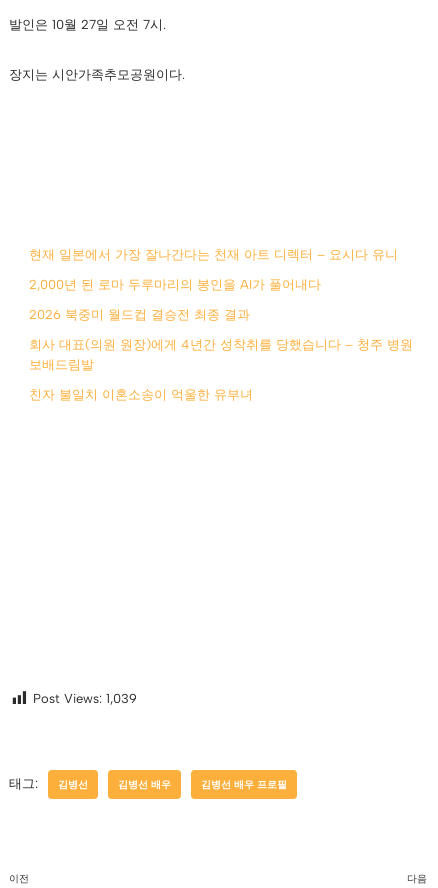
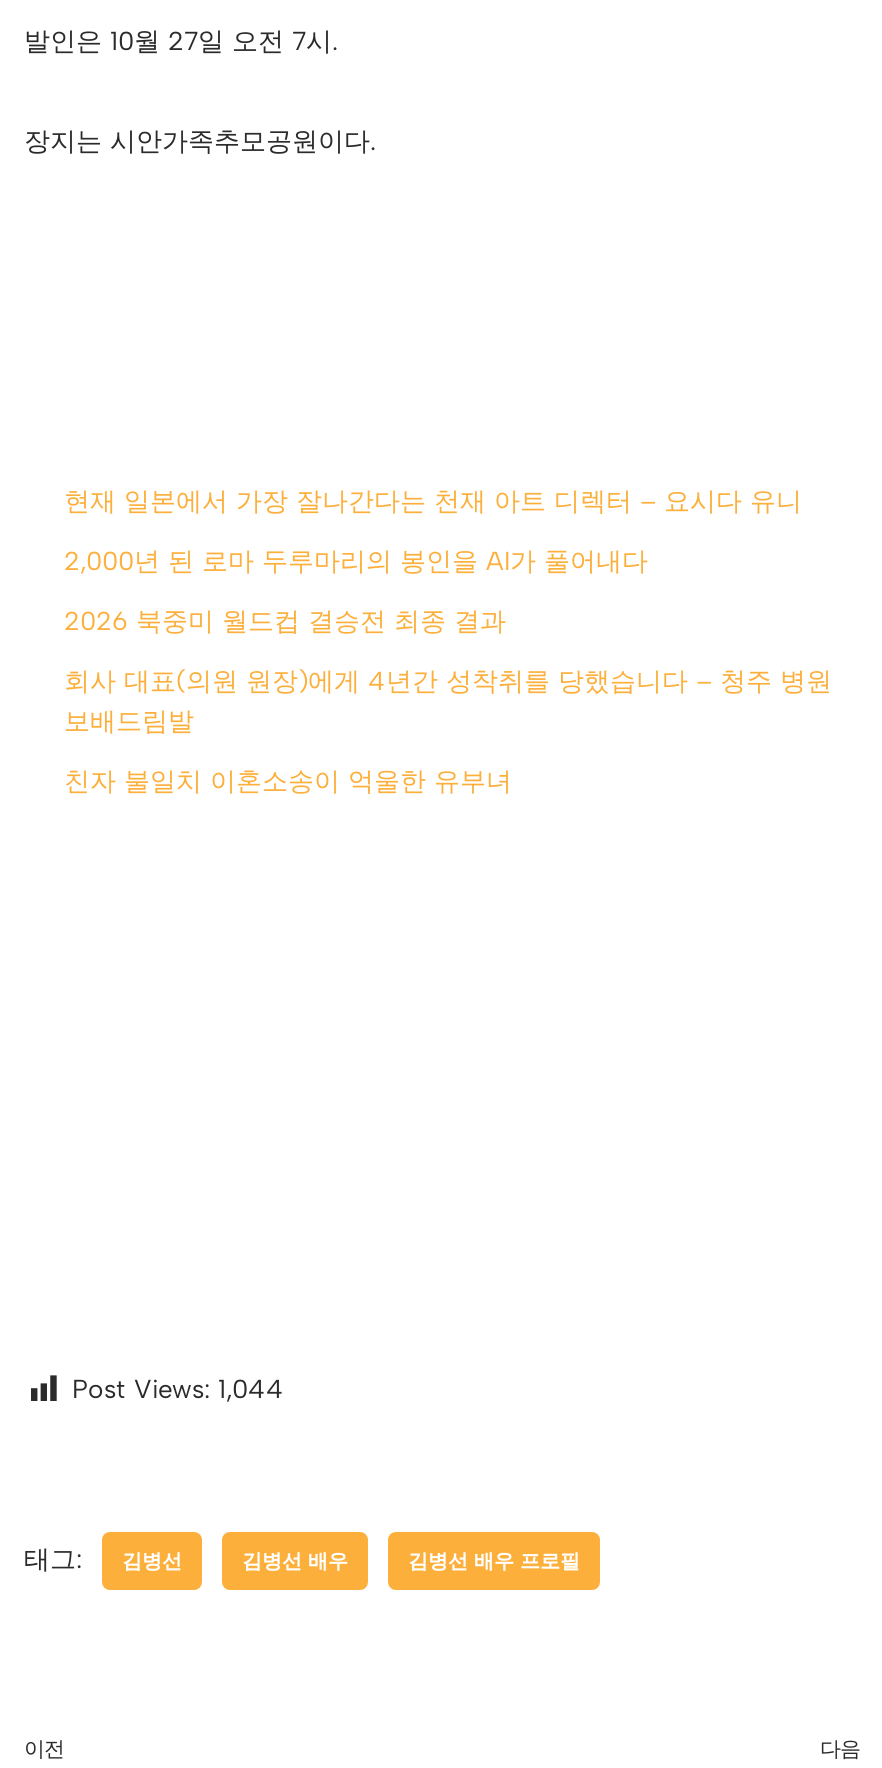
- Post Views: 1,039
+ Post Views: 1,044
